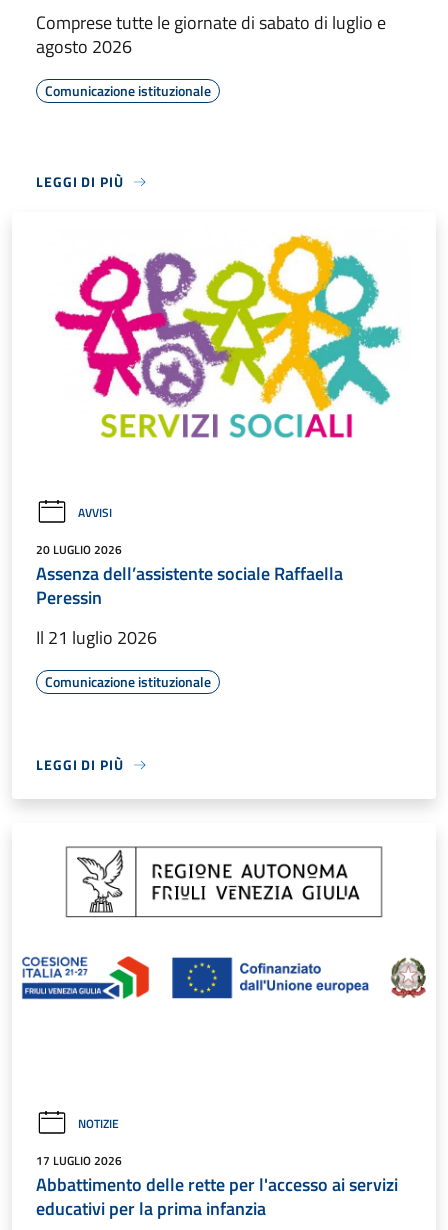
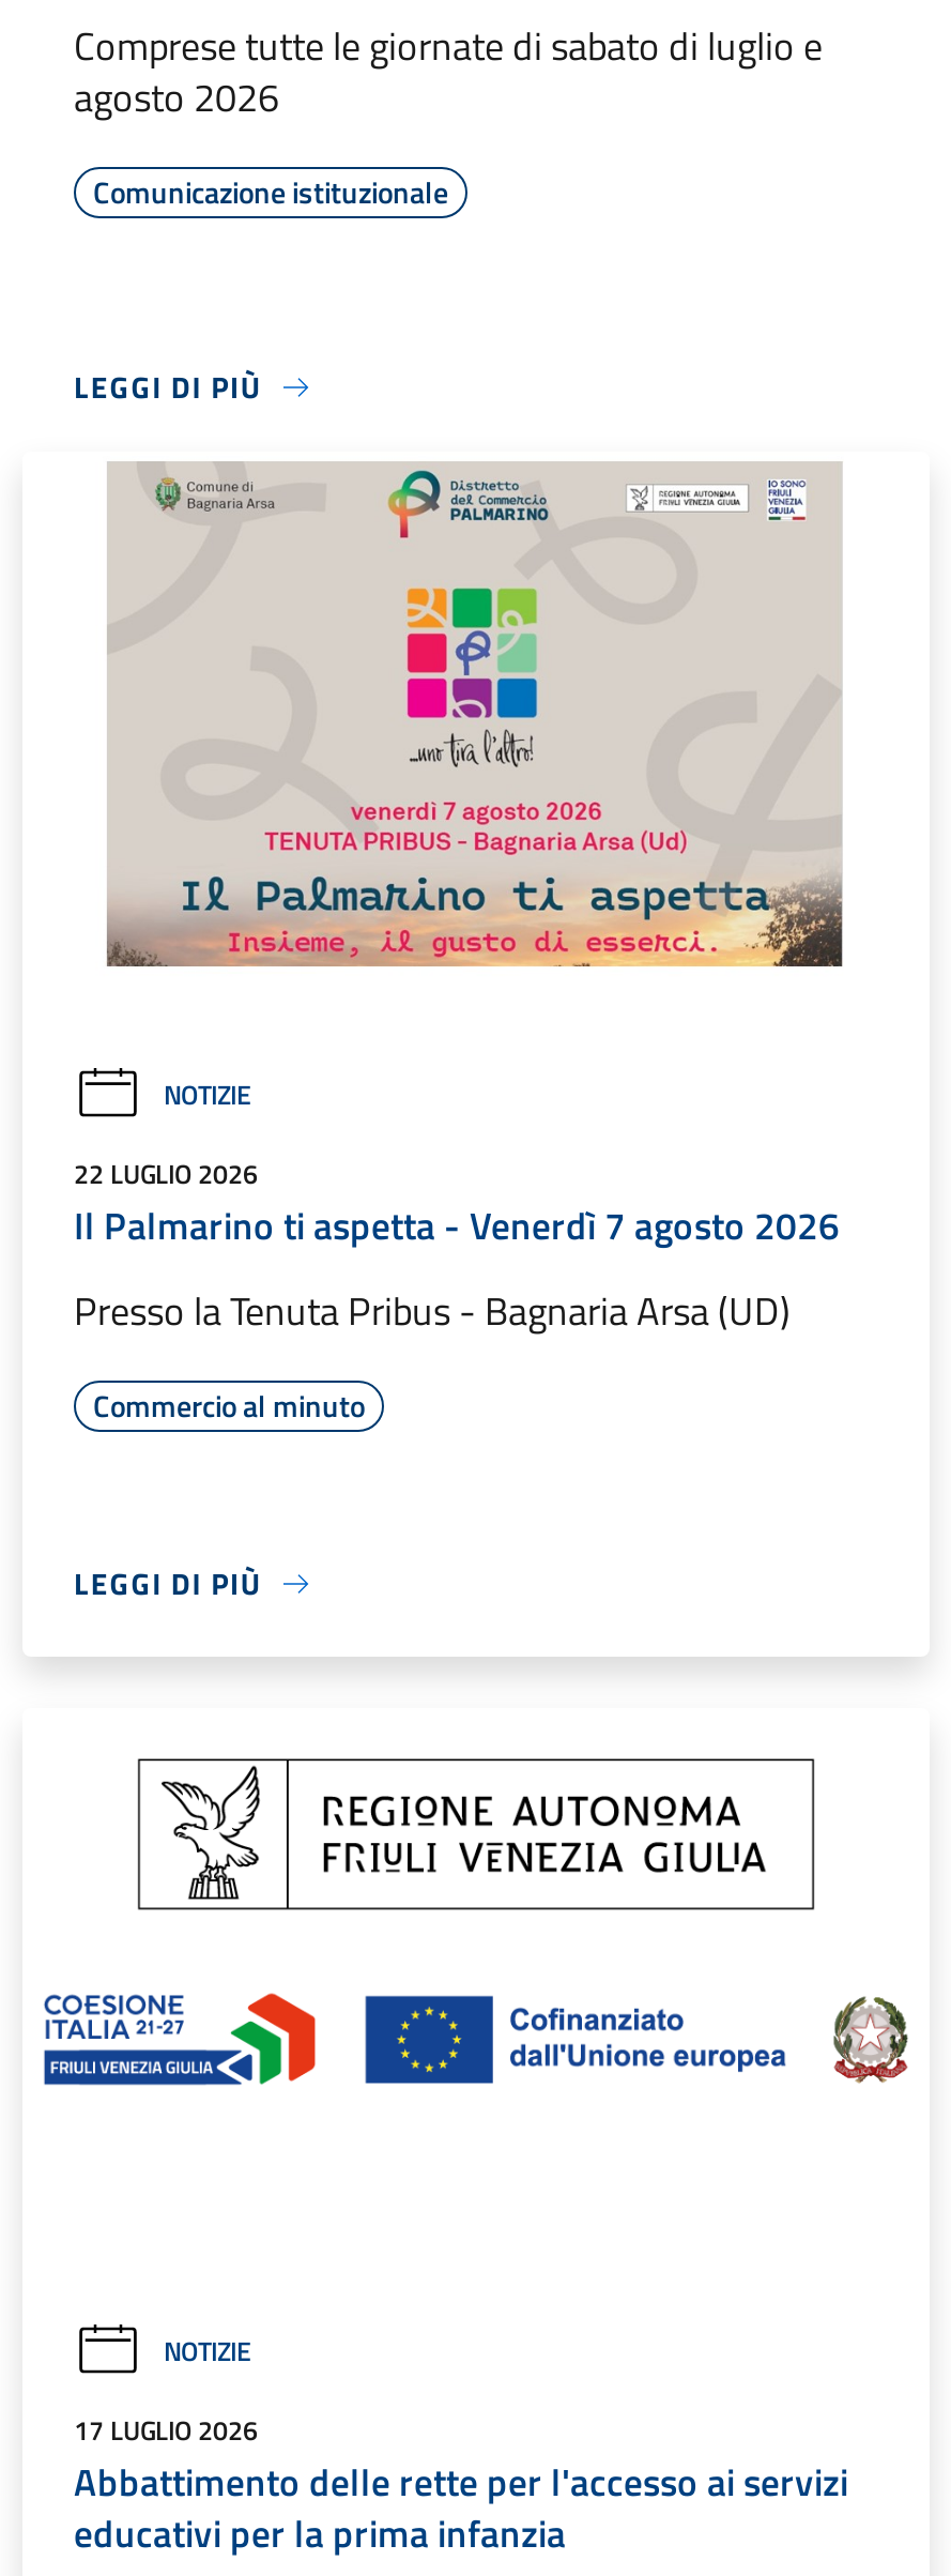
- [image]
+ [image]

- AVVISI
+ NOTIZIE

- 20 LUGLIO 2026
- Assenza dell’assistente sociale Raffaella
- Peressin
+ 22 LUGLIO 2026
+ Il Palmarino ti aspetta - Venerdì 7 agosto 2026

- Il 21 luglio 2026
+ Presso la Tenuta Pribus - Bagnaria Arsa (UD)

- Comunicazione istituzionale
+ Commercio al minuto
